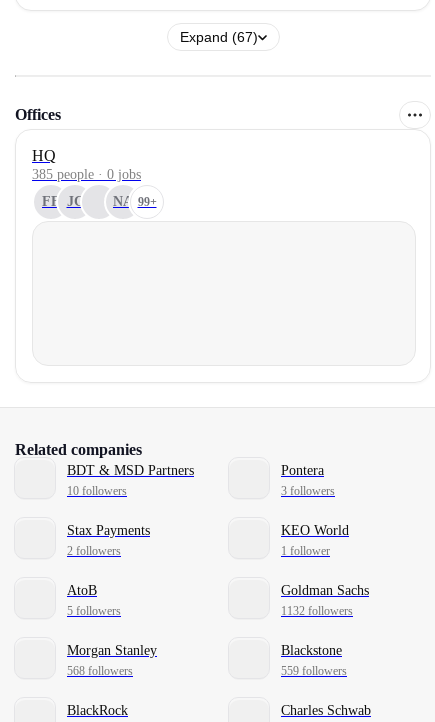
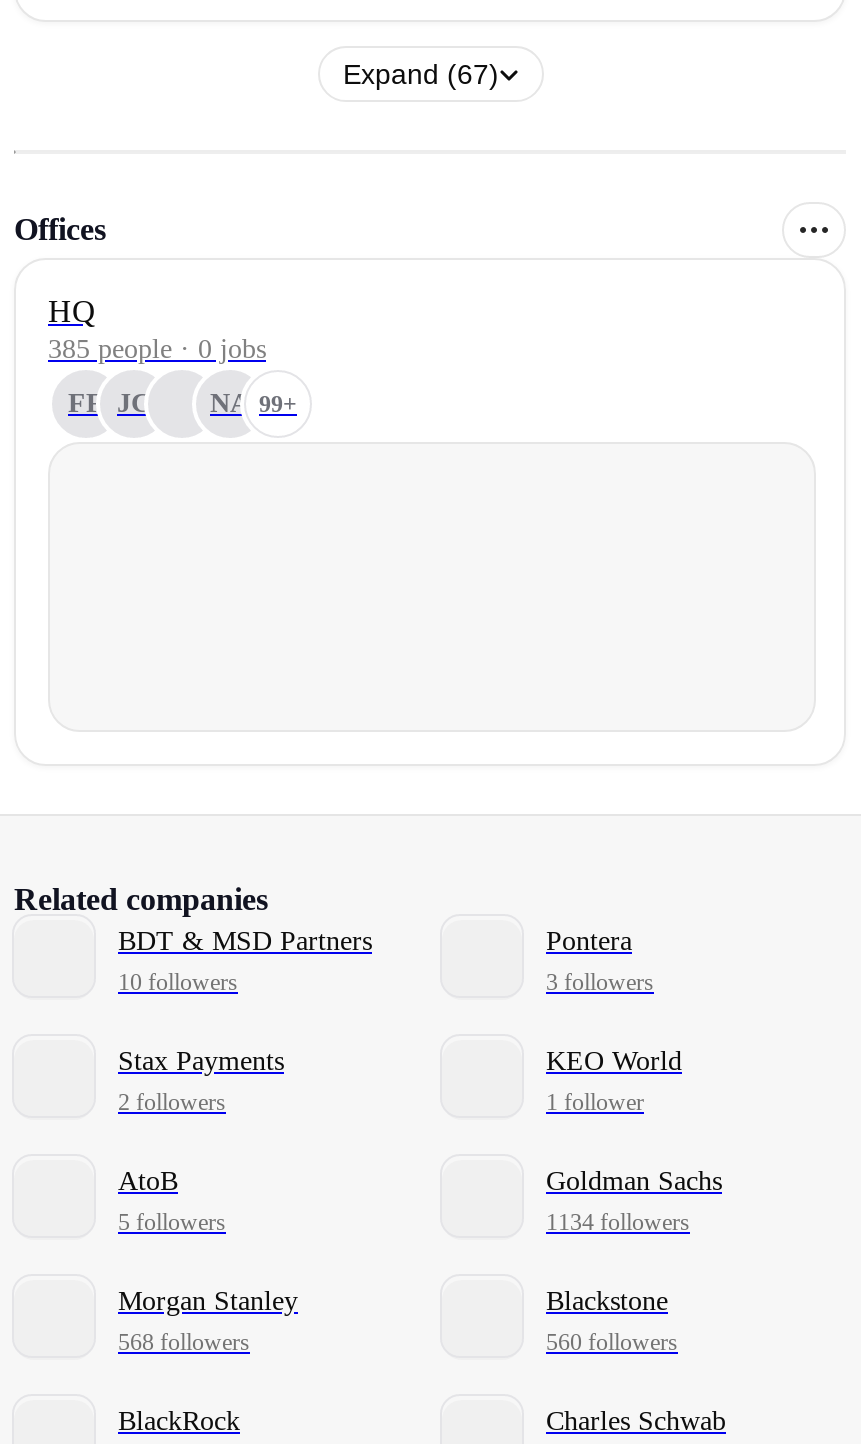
- 1132 followers
+ 1134 followers

- 559 followers
+ 560 followers
